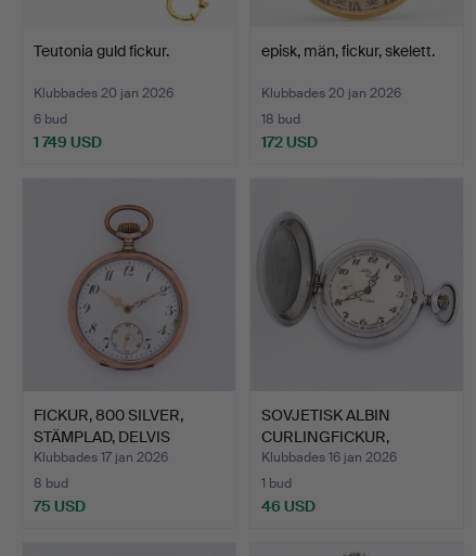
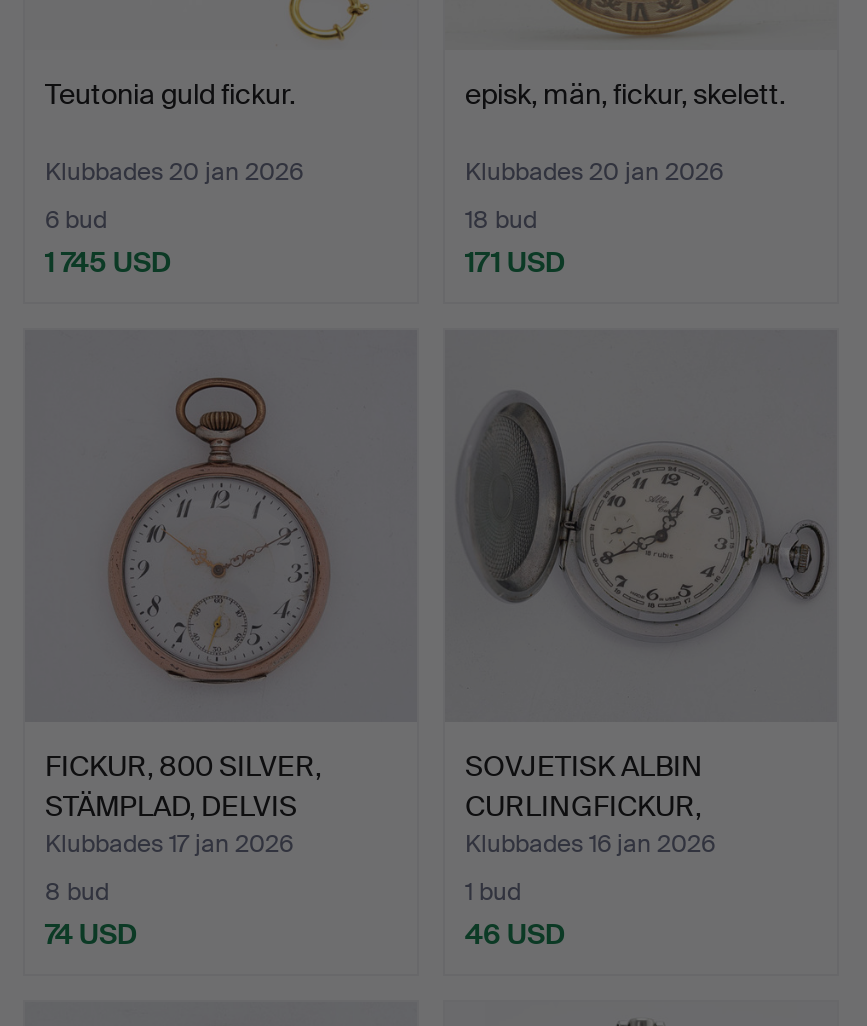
- 1 749 USD
+ 1 745 USD

- 172 USD
+ 171 USD

- 75 USD
+ 74 USD
